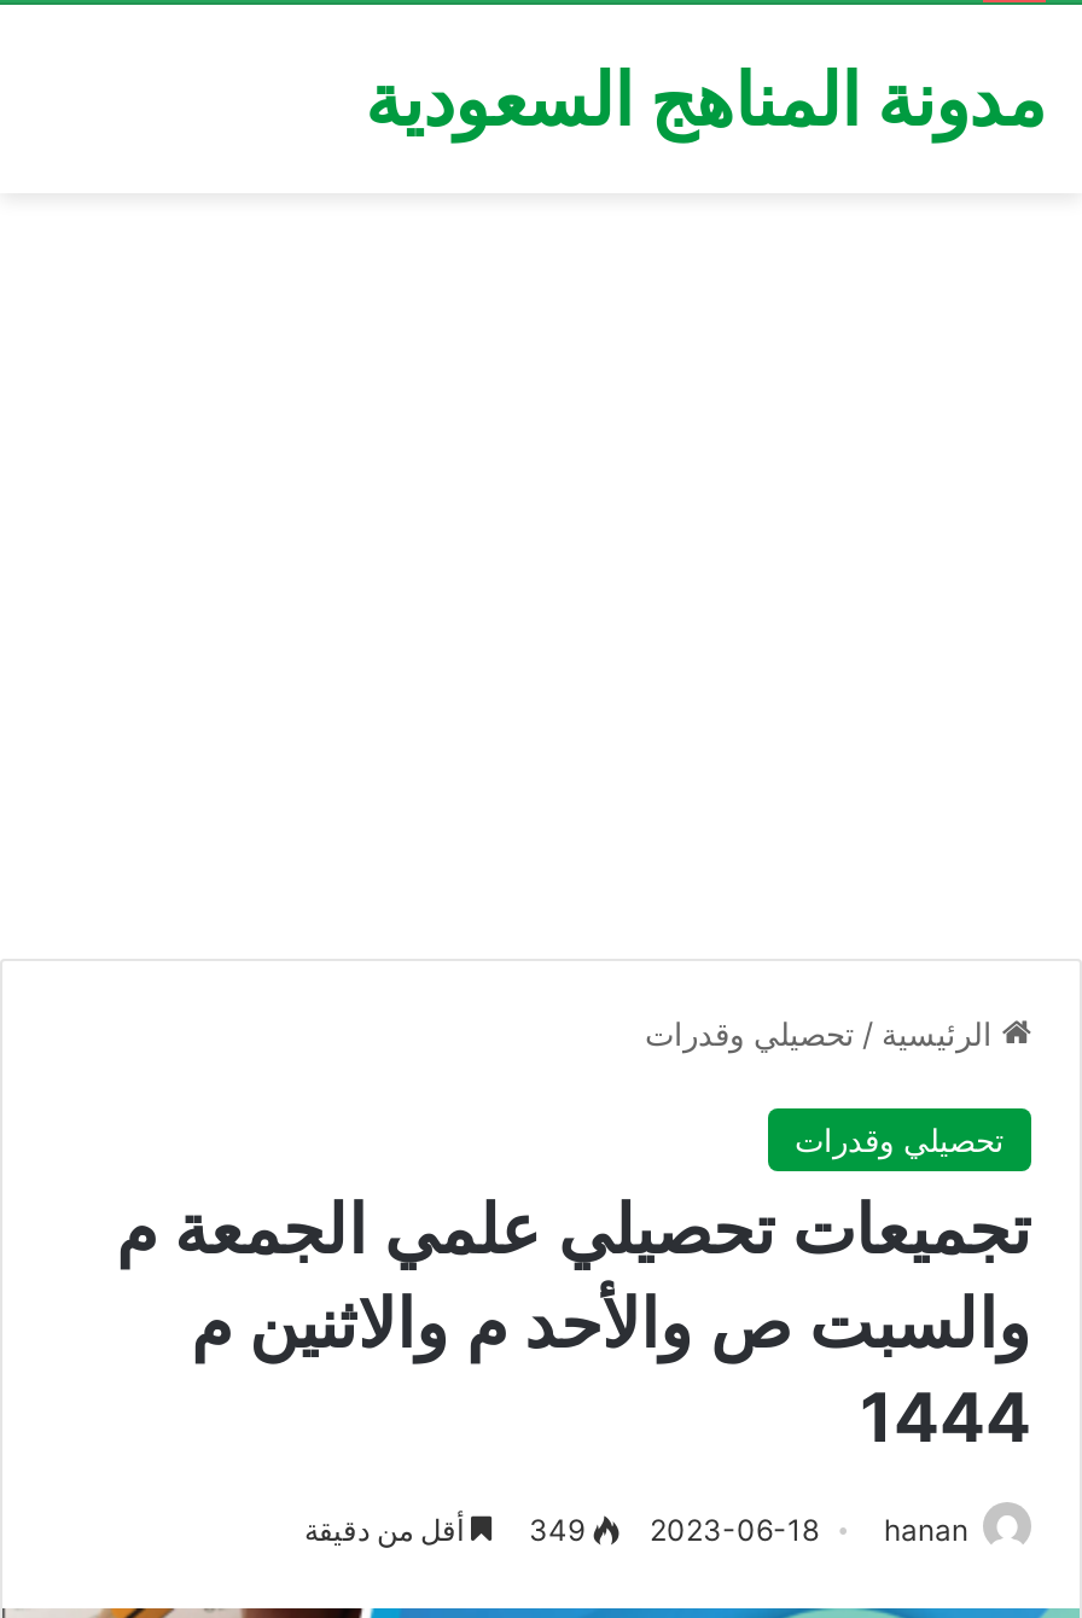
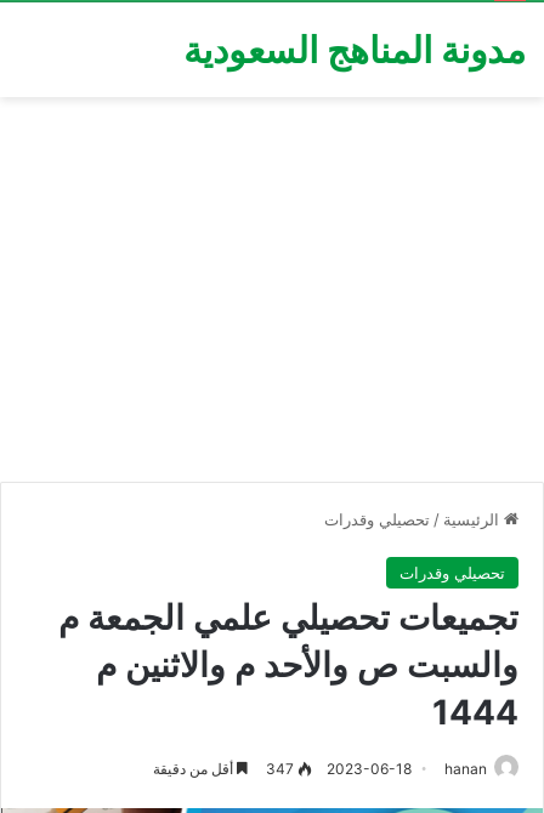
- 349
+ 347
